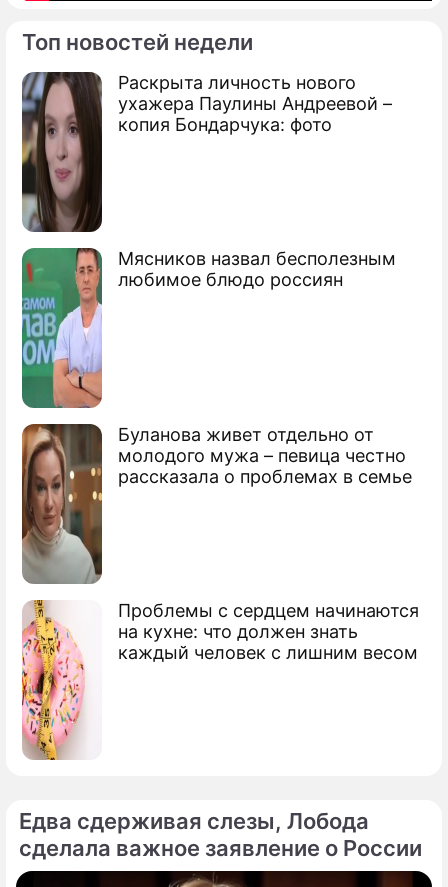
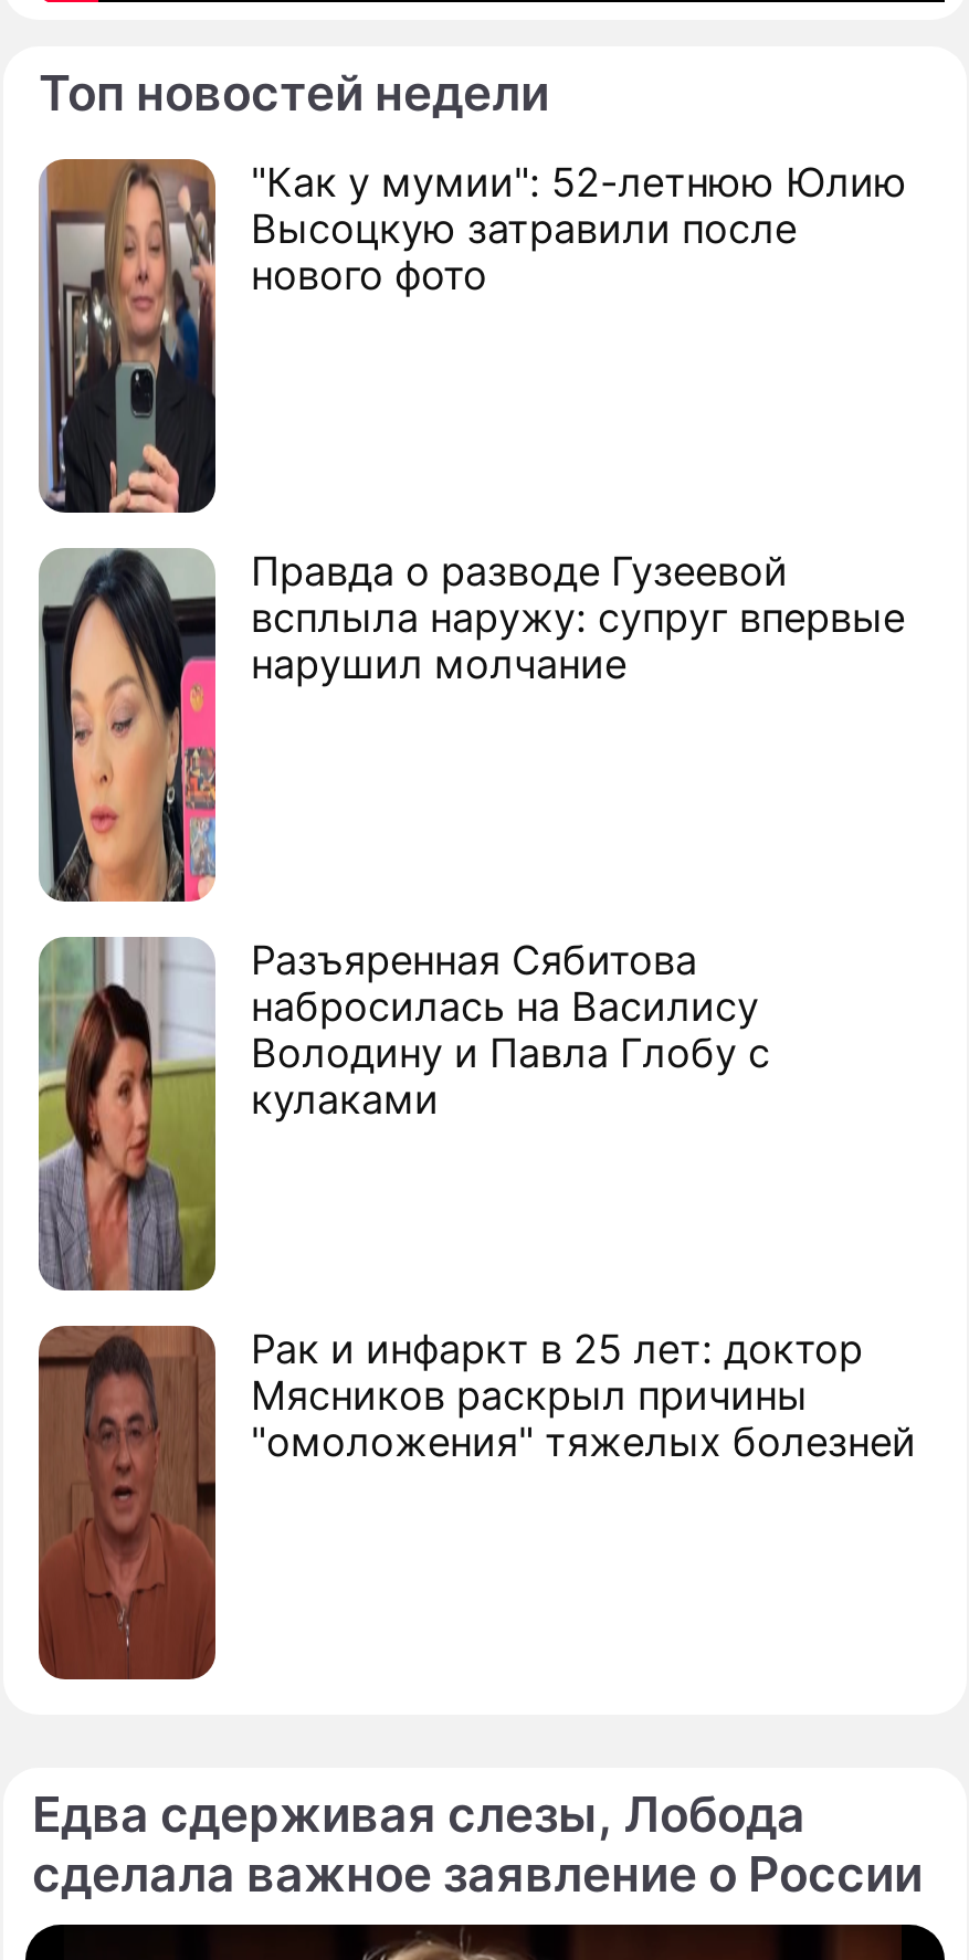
- [image]
- Раскрыта личность нового
- ухажера Паулины Андреевой –
- копия Бондарчука: фото
+ [image]
+ "Как у мумии": 52-летнюю Юлию
+ Высоцкую затравили после
+ нового фото

- [image]
- Мясников назвал бесполезным
- любимое блюдо россиян
+ [image]
+ Правда о разводе Гузеевой
+ всплыла наружу: супруг впервые
+ нарушил молчание

- [image]
- Буланова живет отдельно от
- молодого мужа – певица честно
- рассказала о проблемах в семье
+ [image]
+ Разъяренная Сябитова
+ набросилась на Василису
+ Володину и Павла Глобу с
+ кулаками

- [image]
- Проблемы с сердцем начинаются
- на кухне: что должен знать
- каждый человек с лишним весом
+ [image]
+ Рак и инфаркт в 25 лет: доктор
+ Мясников раскрыл причины
+ "омоложения" тяжелых болезней
